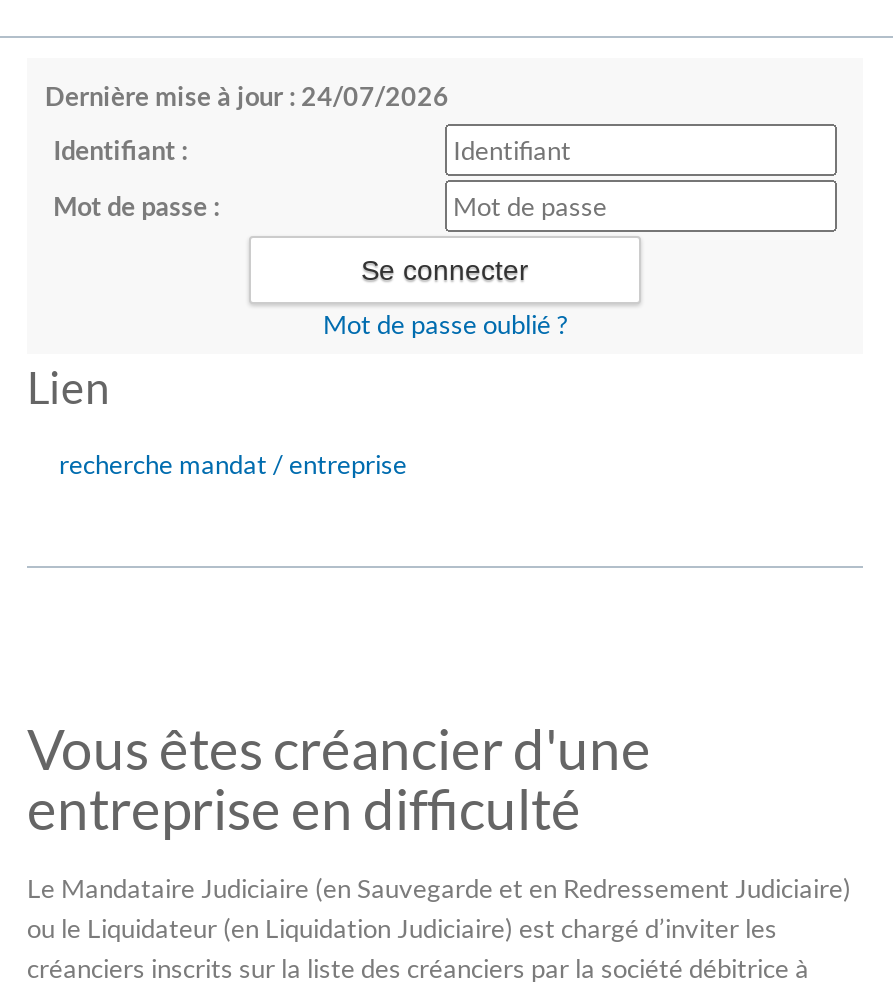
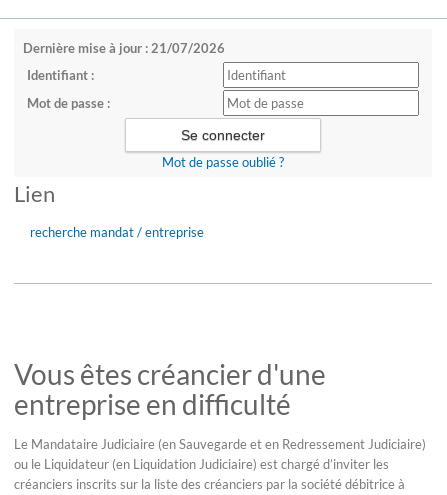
- Dernière mise à jour : 24/07/2026
+ Dernière mise à jour : 21/07/2026
